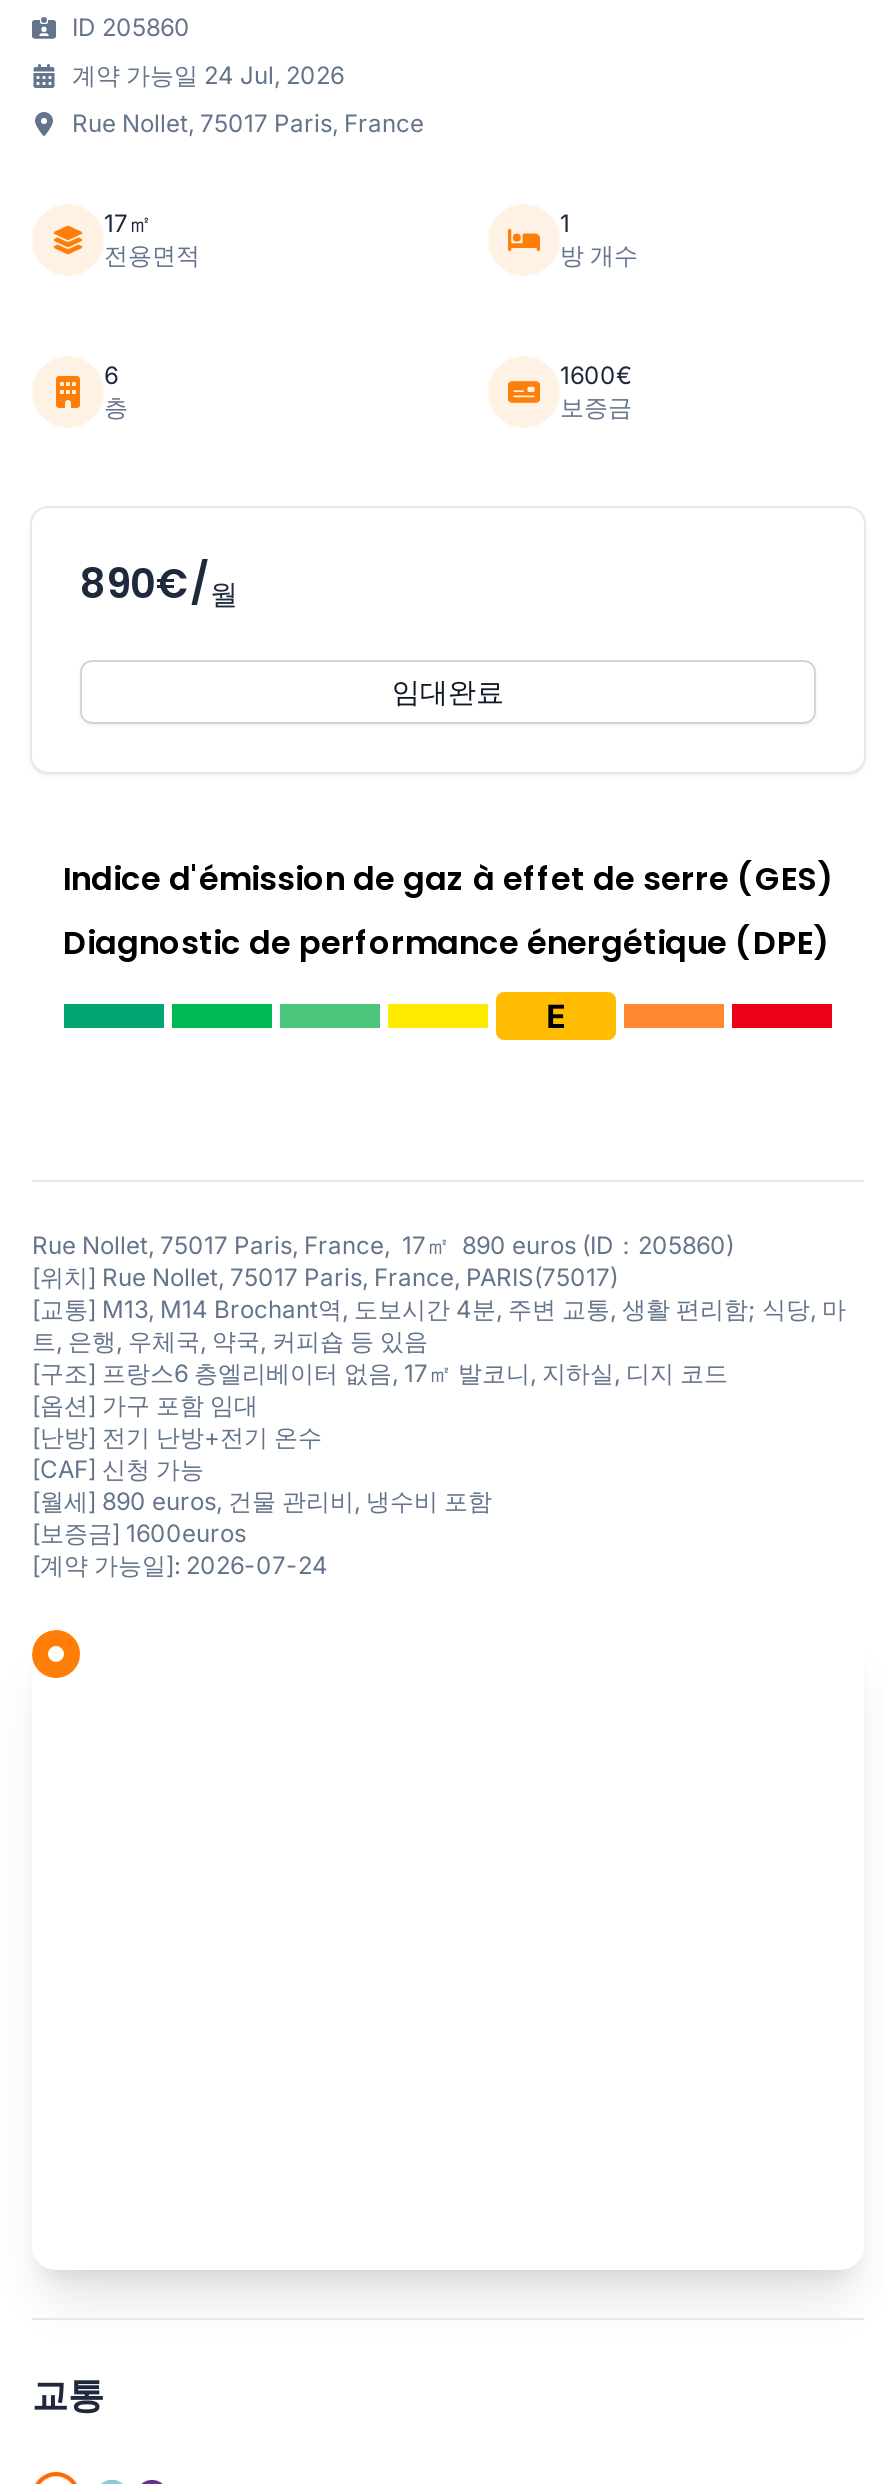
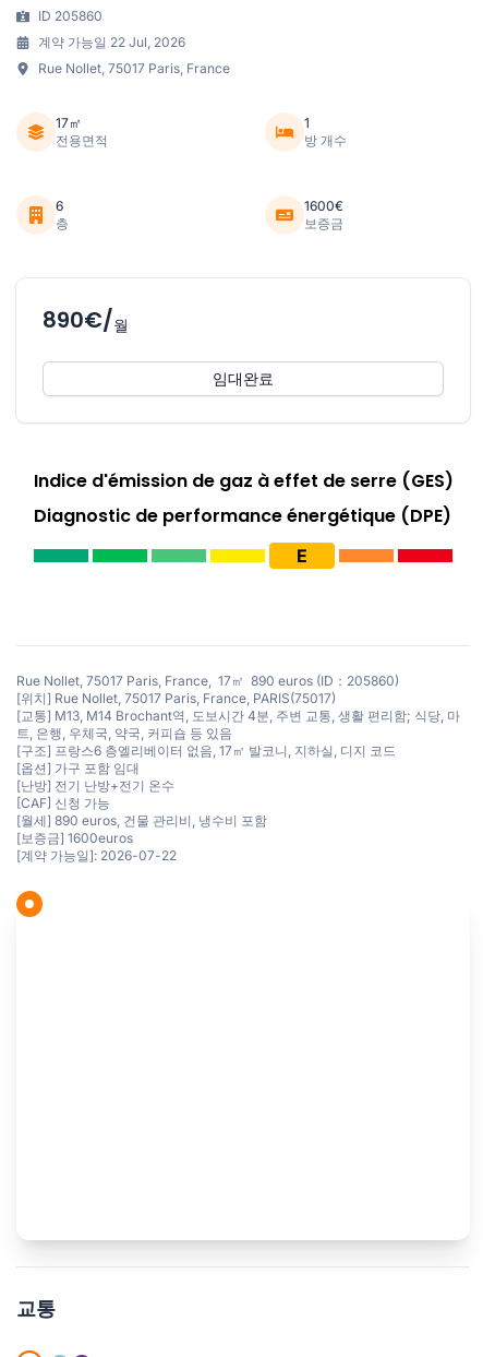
- 계약 가능일 24 Jul, 2026
+ 계약 가능일 22 Jul, 2026

- [계약 가능일]: 2026-07-24
+ [계약 가능일]: 2026-07-22
